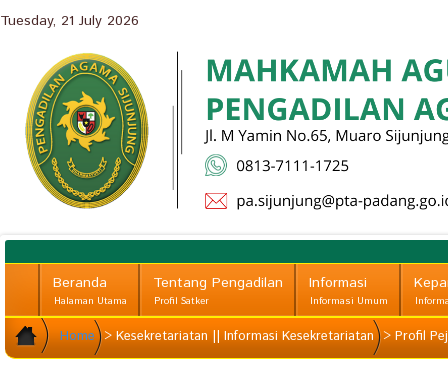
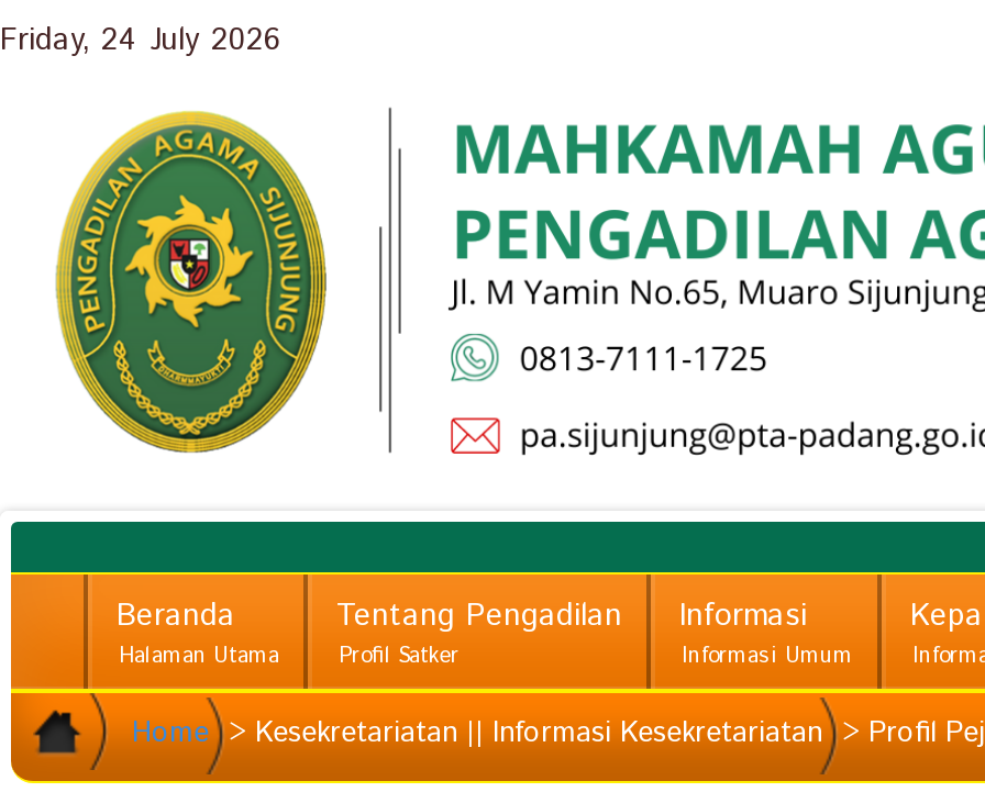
- Tuesday, 21 July 2026
+ Friday, 24 July 2026
